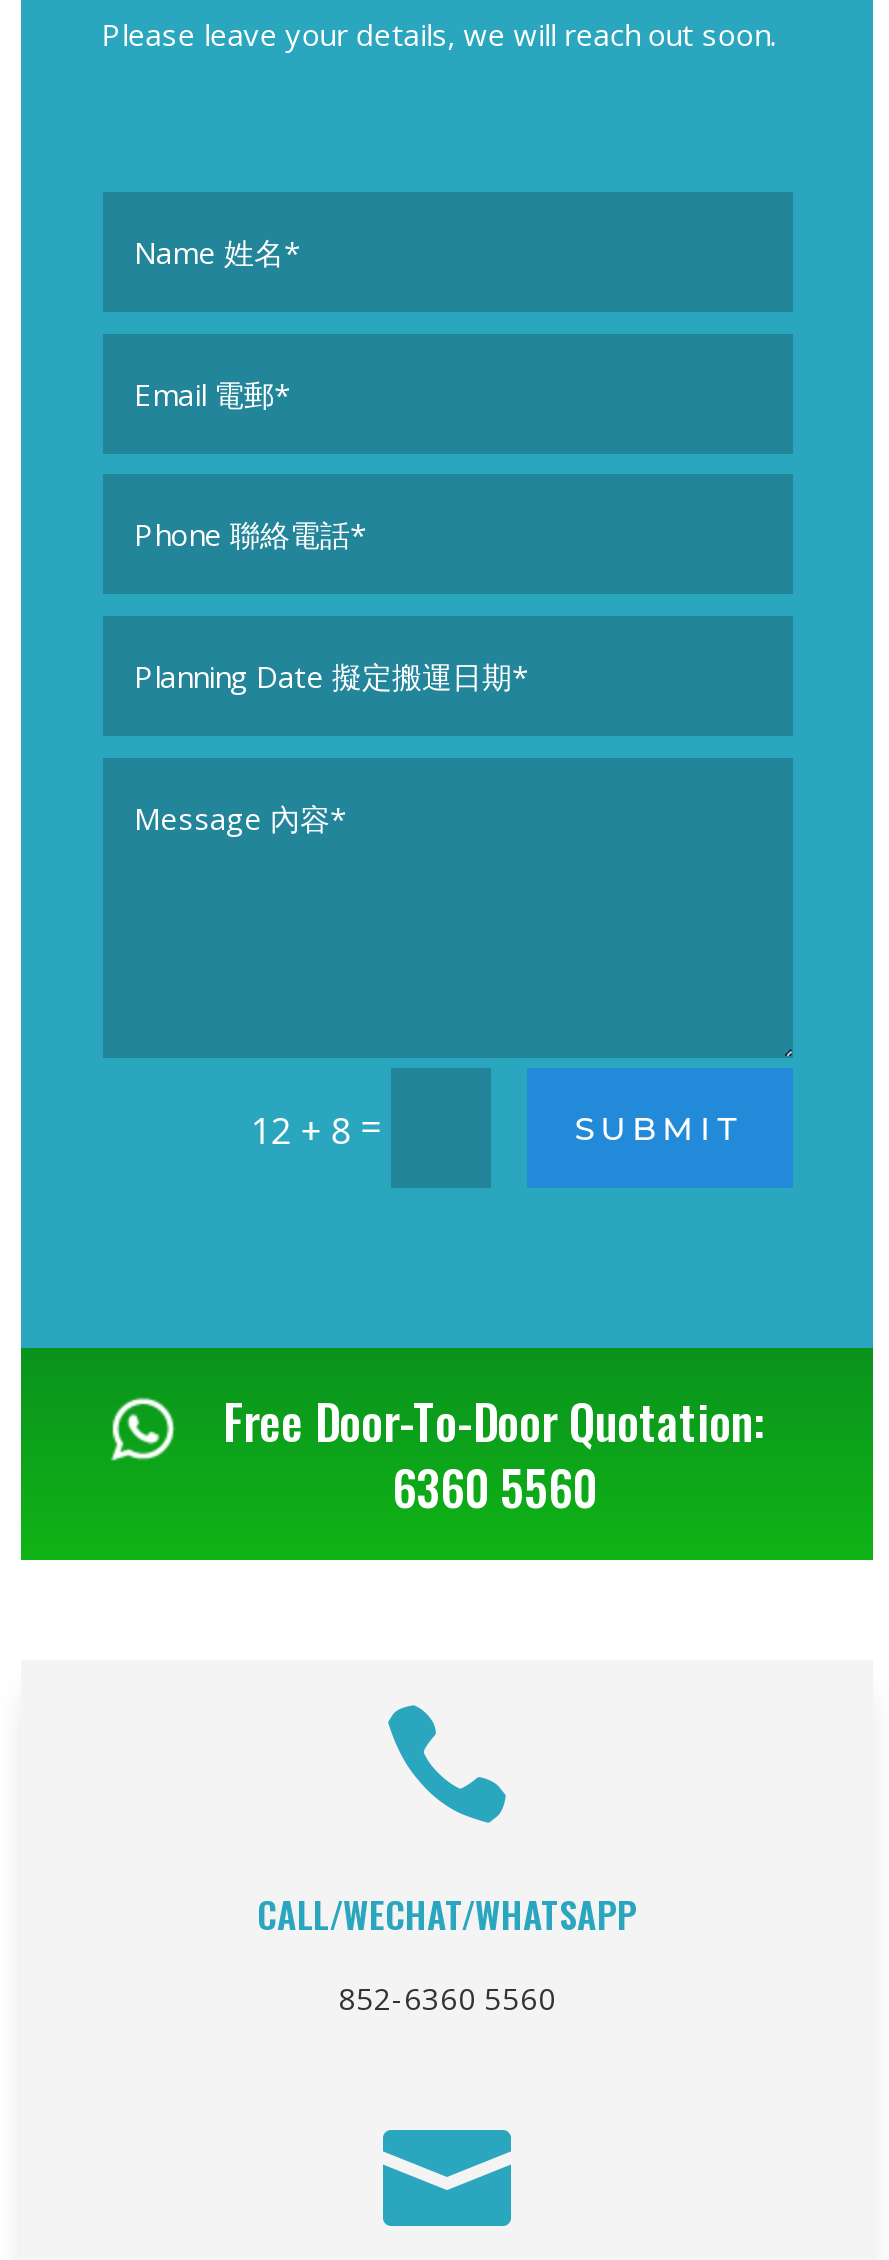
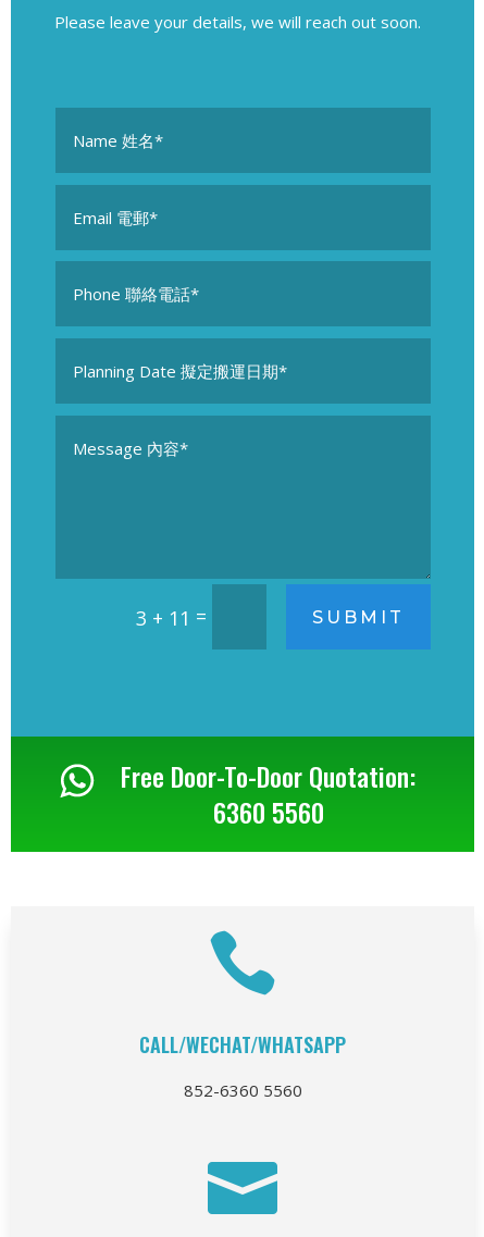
- 12 + 8 =
+ 3 + 11 =
